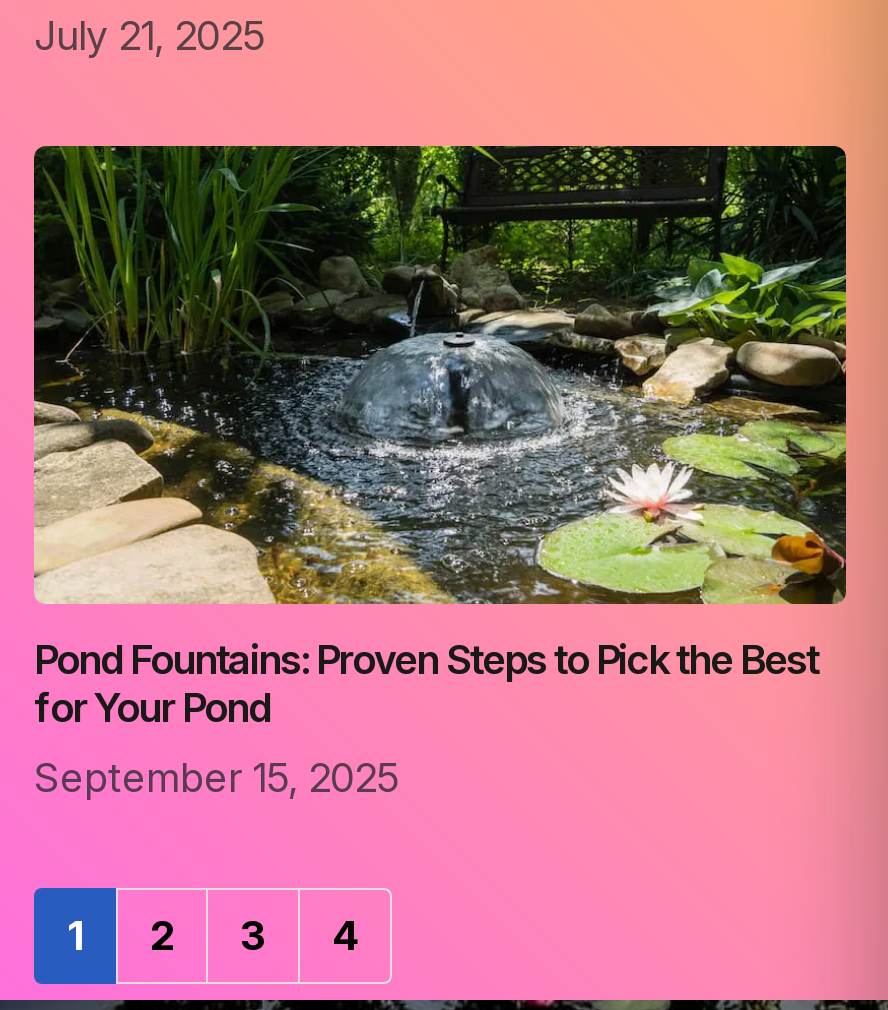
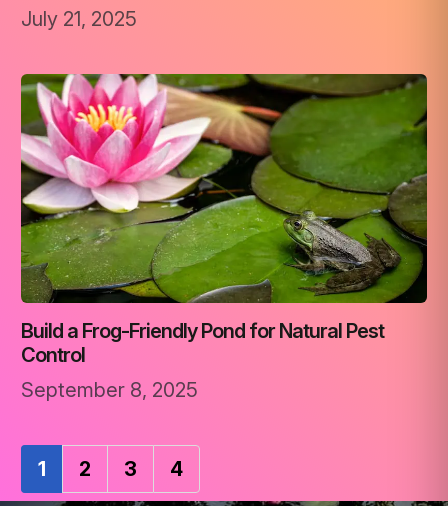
- [image]
- Pond Fountains: Proven Steps to Pick the Best
- for Your Pond
+ [image]
+ Build a Frog-Friendly Pond for Natural Pest
+ Control

- September 15, 2025
+ September 8, 2025
